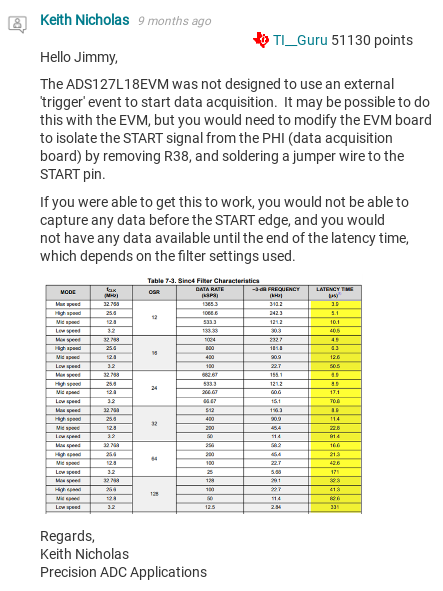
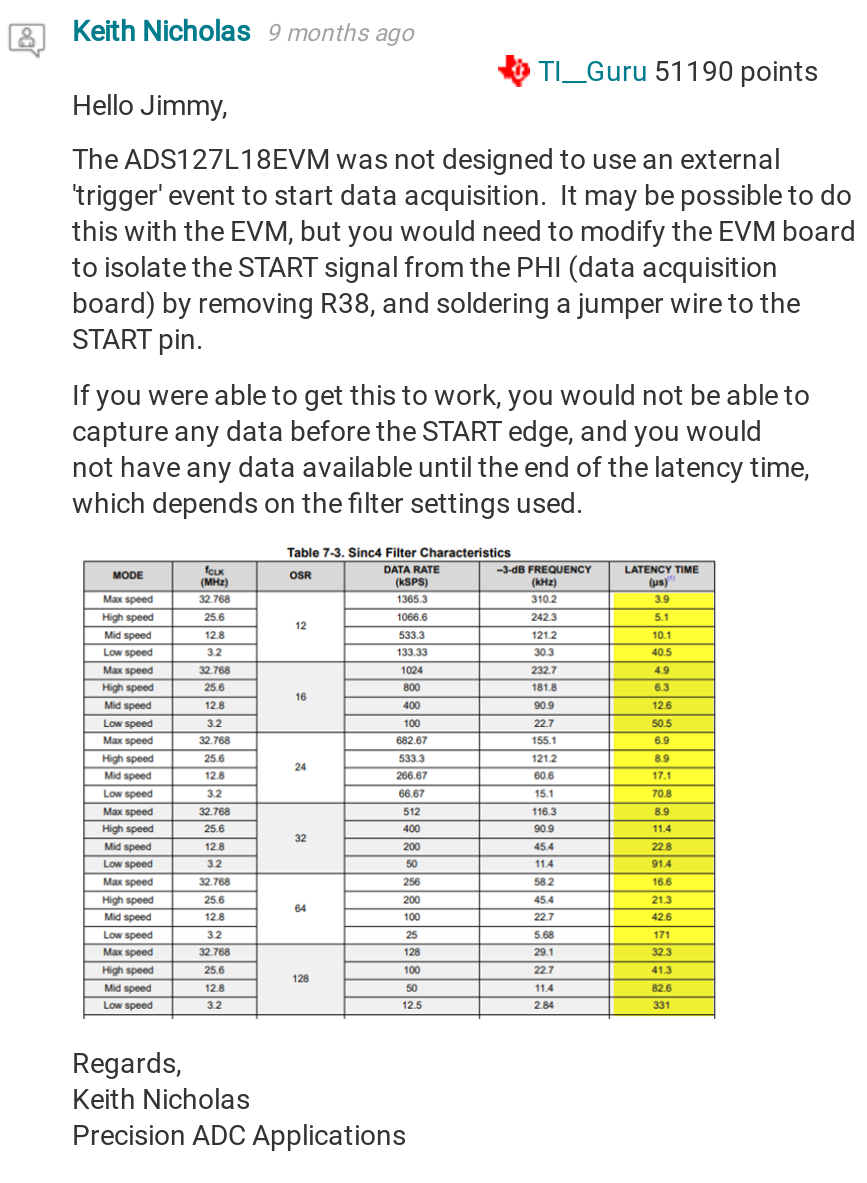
- TI__Guru 51130 points
+ TI__Guru 51190 points
